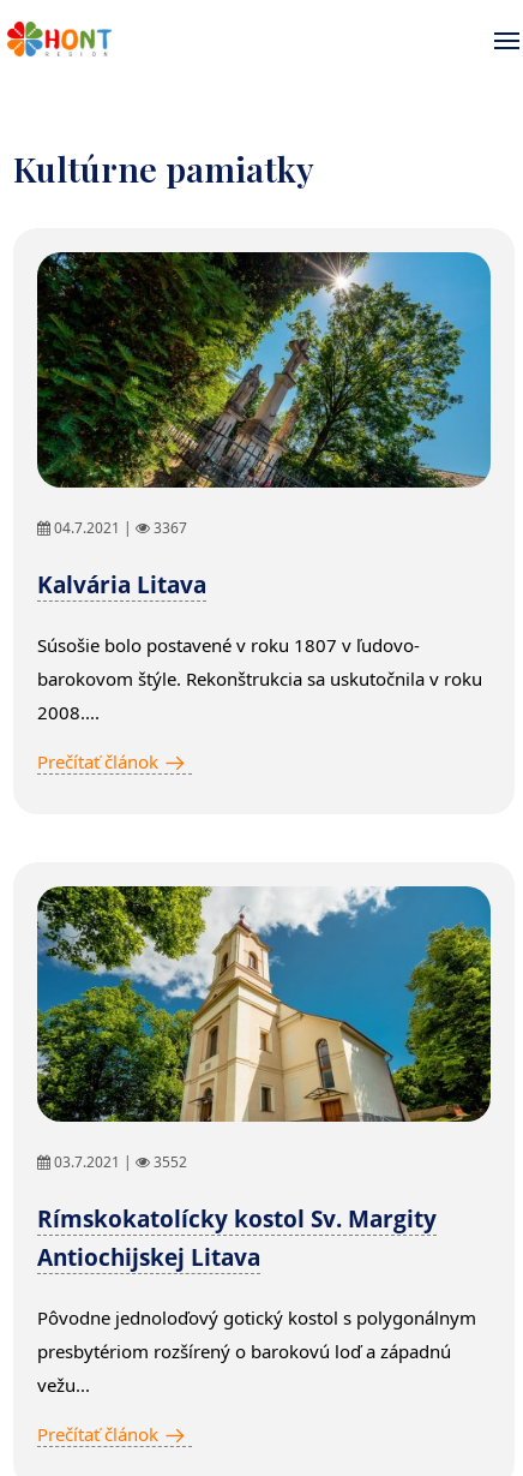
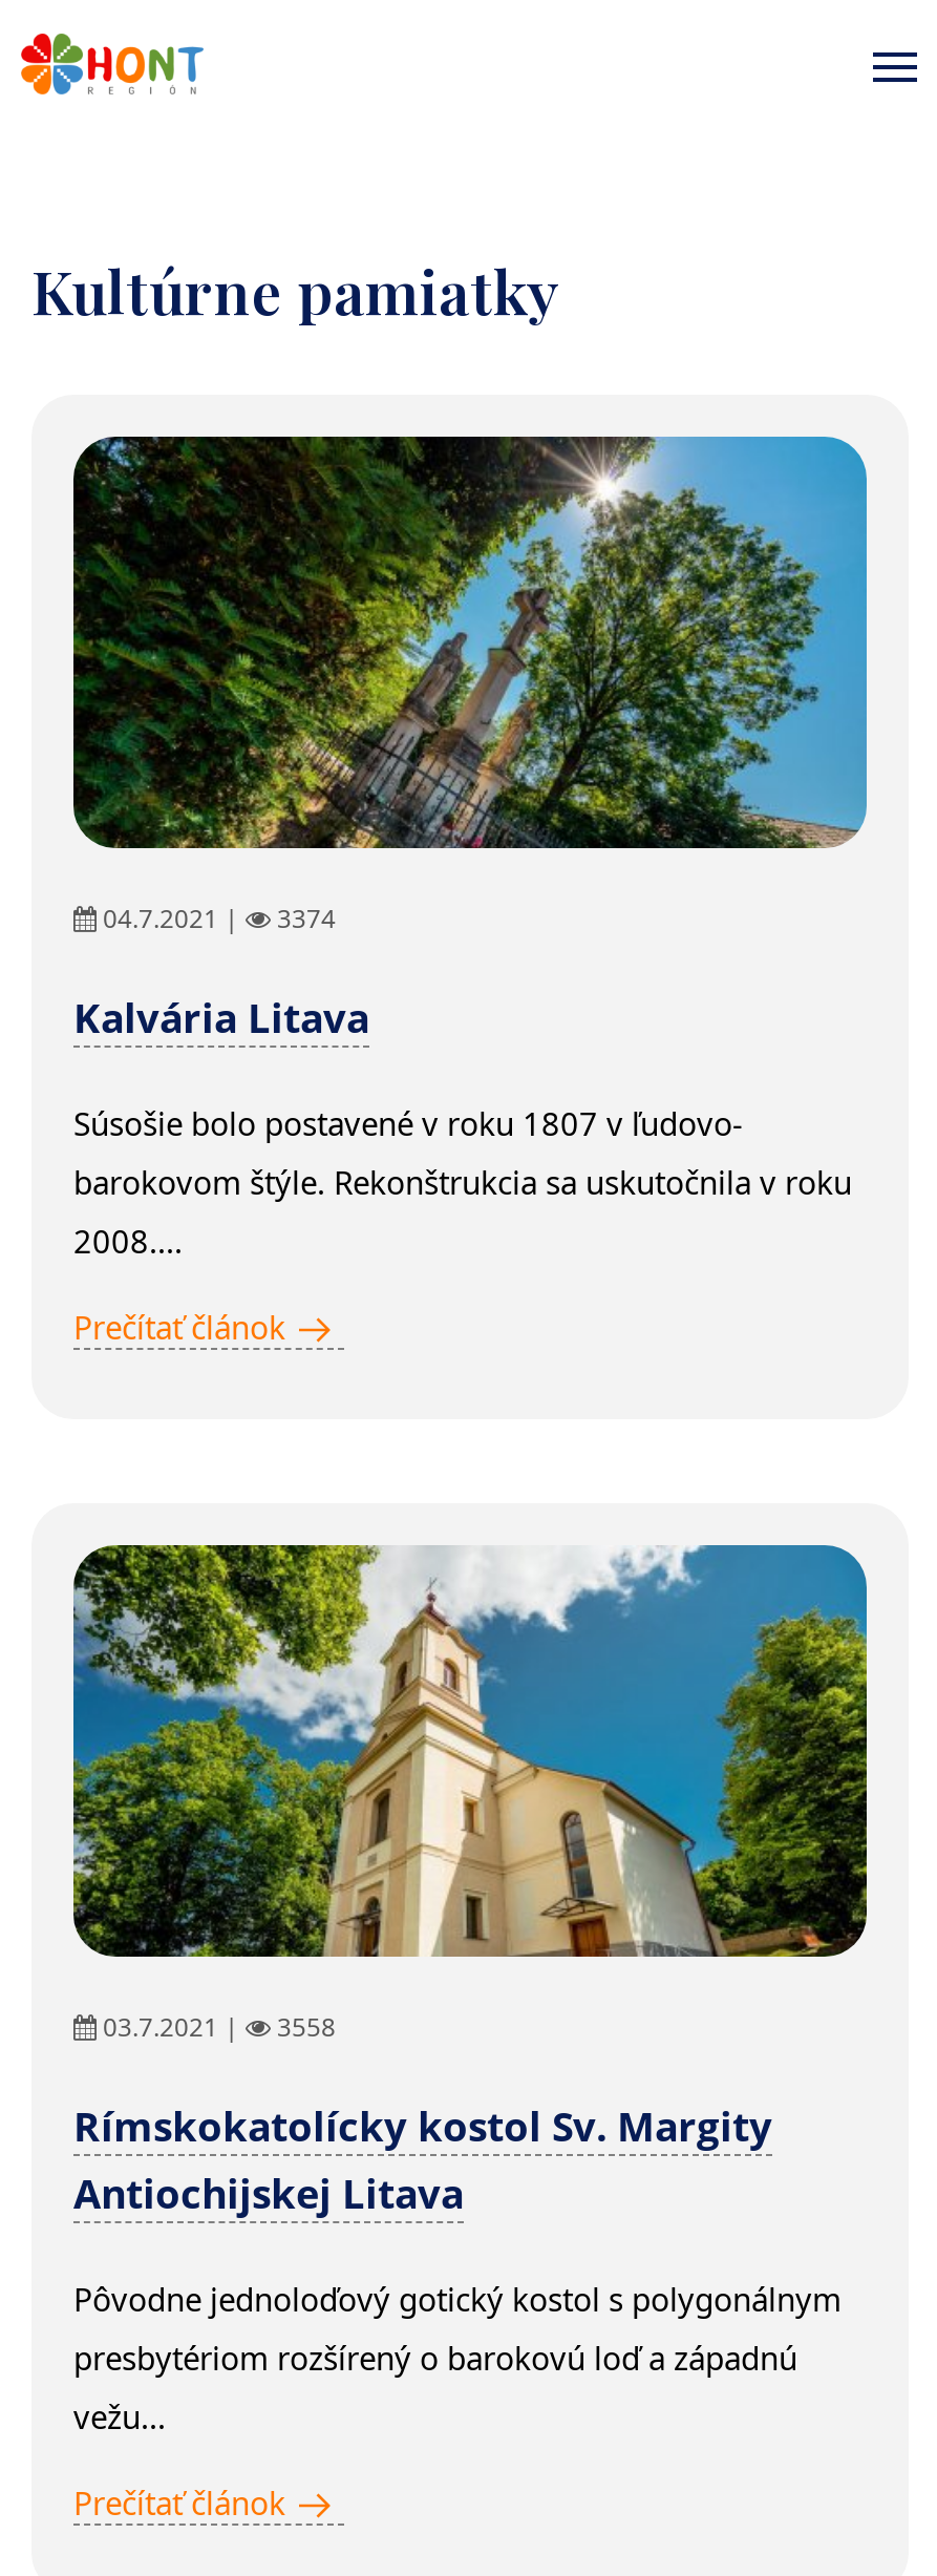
- 3367
+ 3374

- 3552
+ 3558
